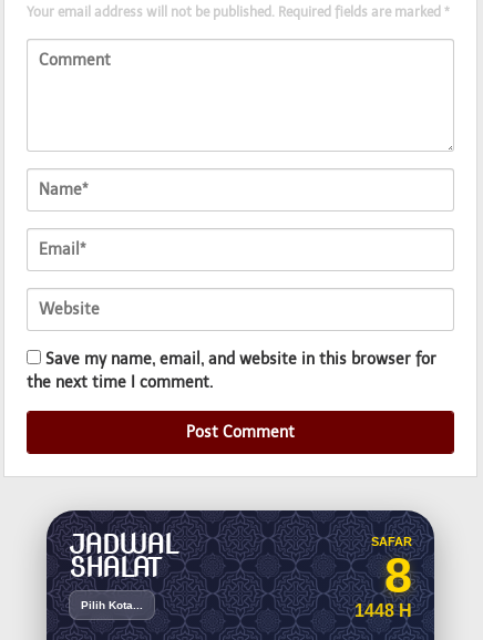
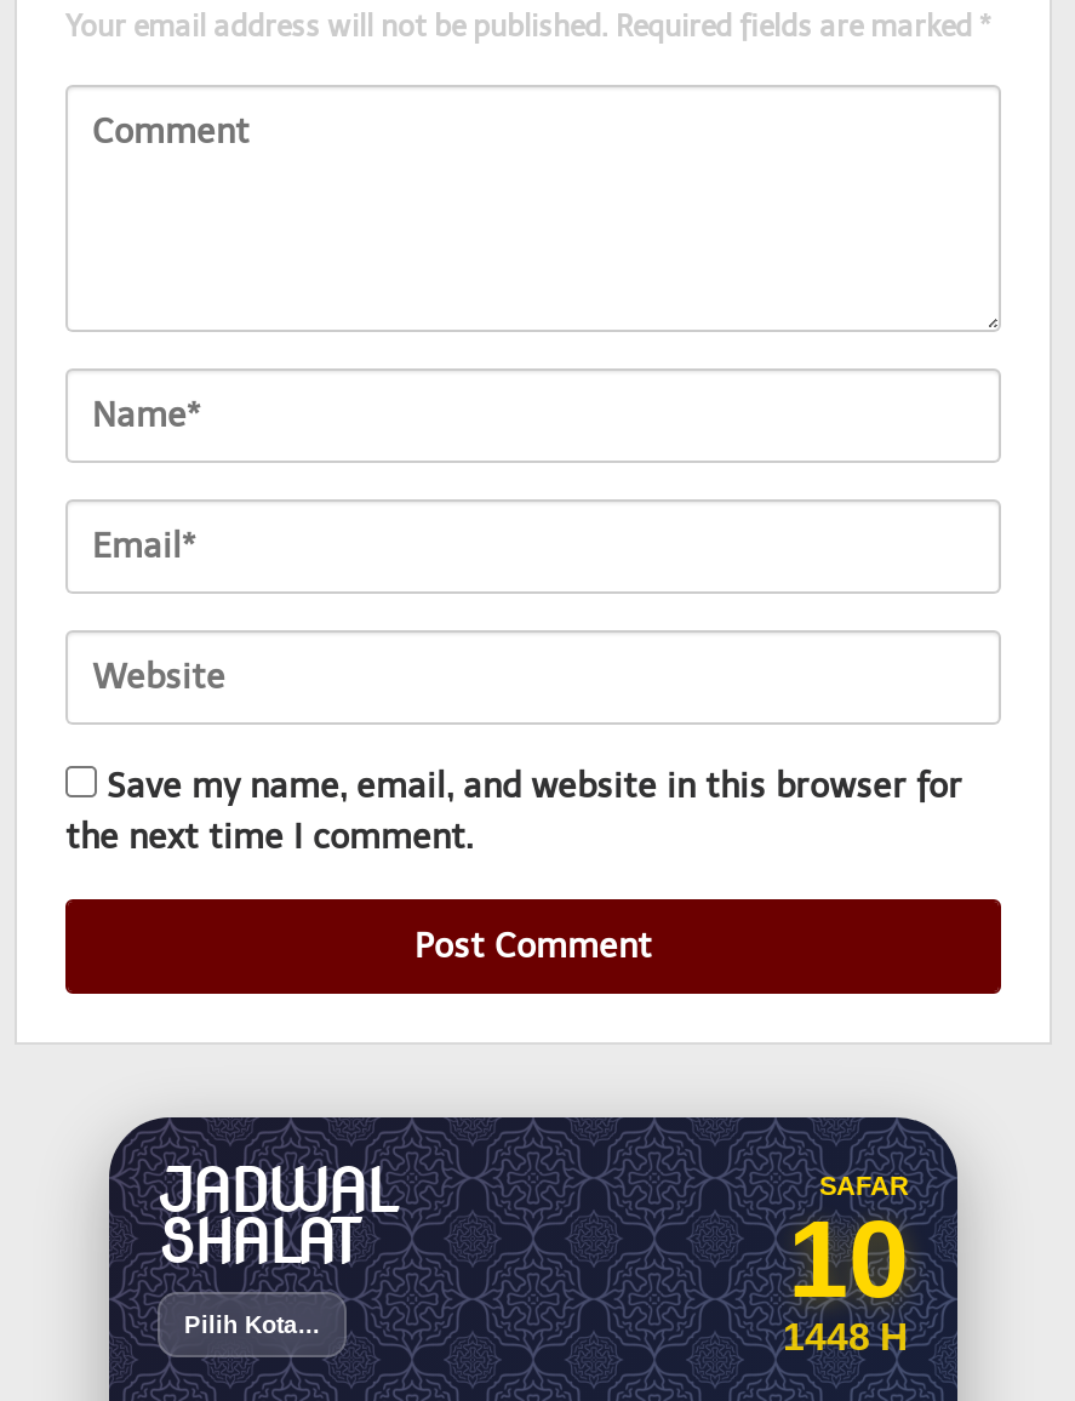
- 8
+ 10
